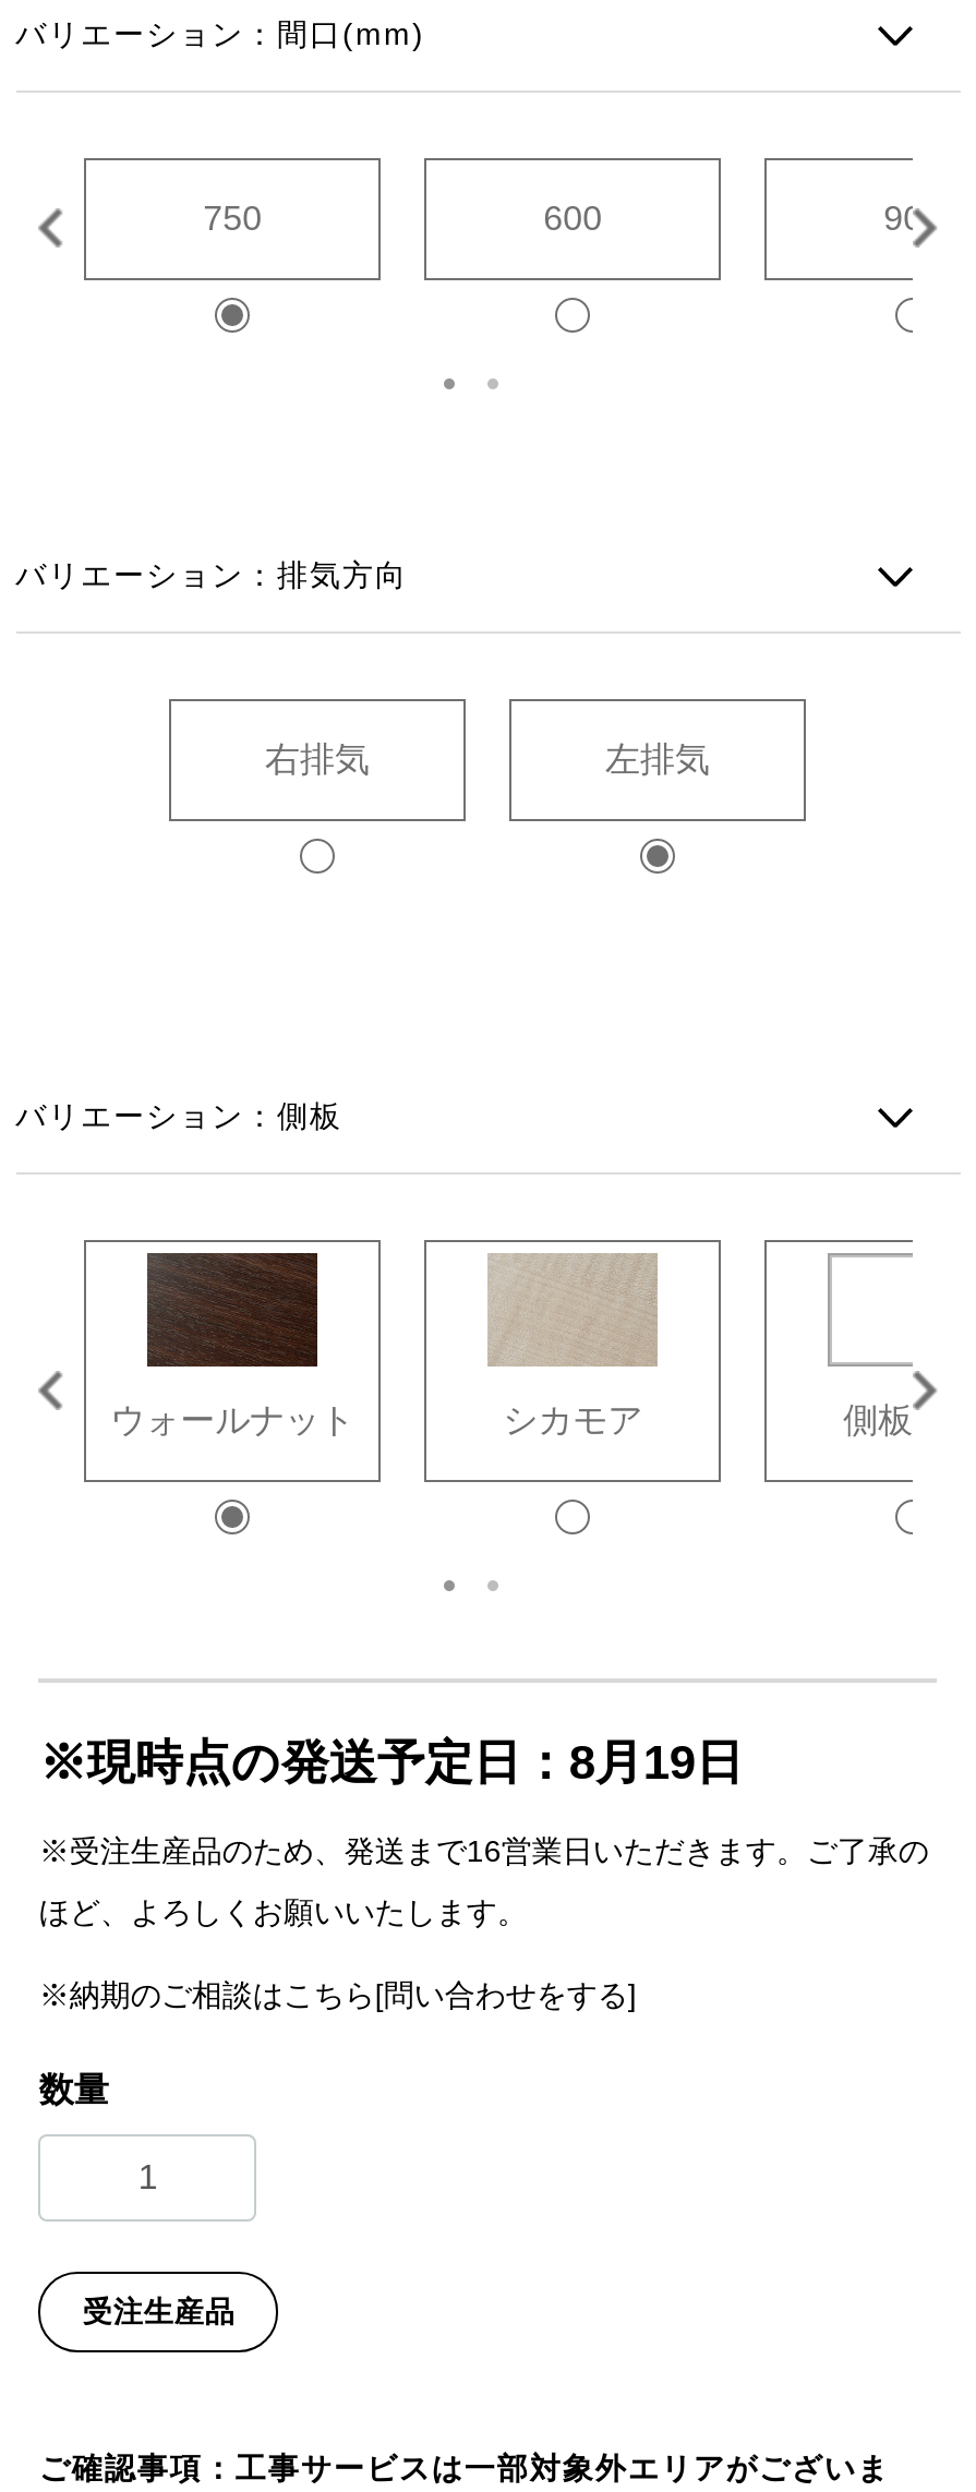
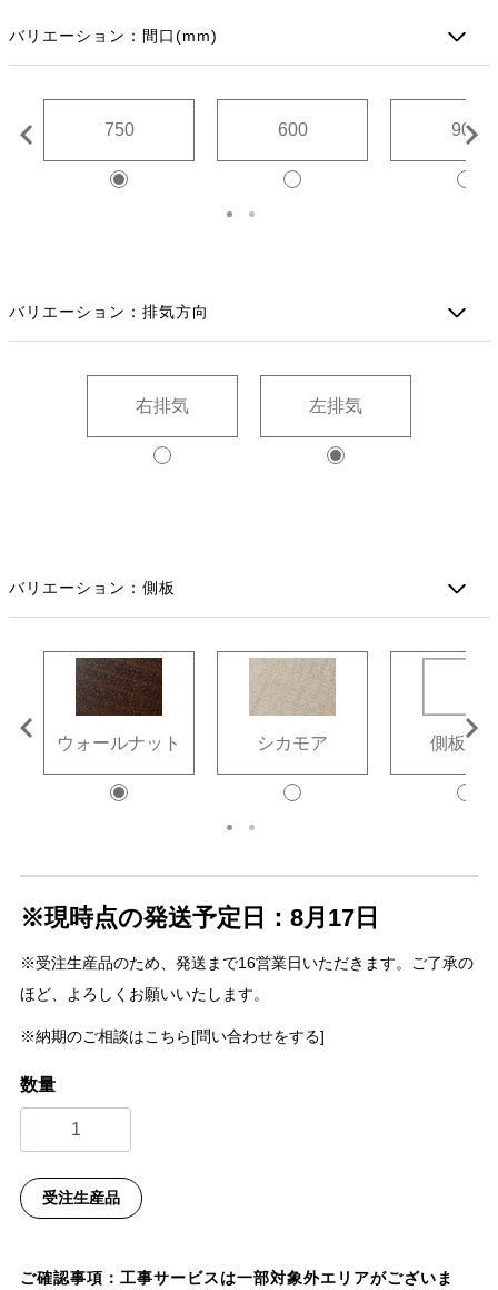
- ※現時点の発送予定日：8月19日
+ ※現時点の発送予定日：8月17日
